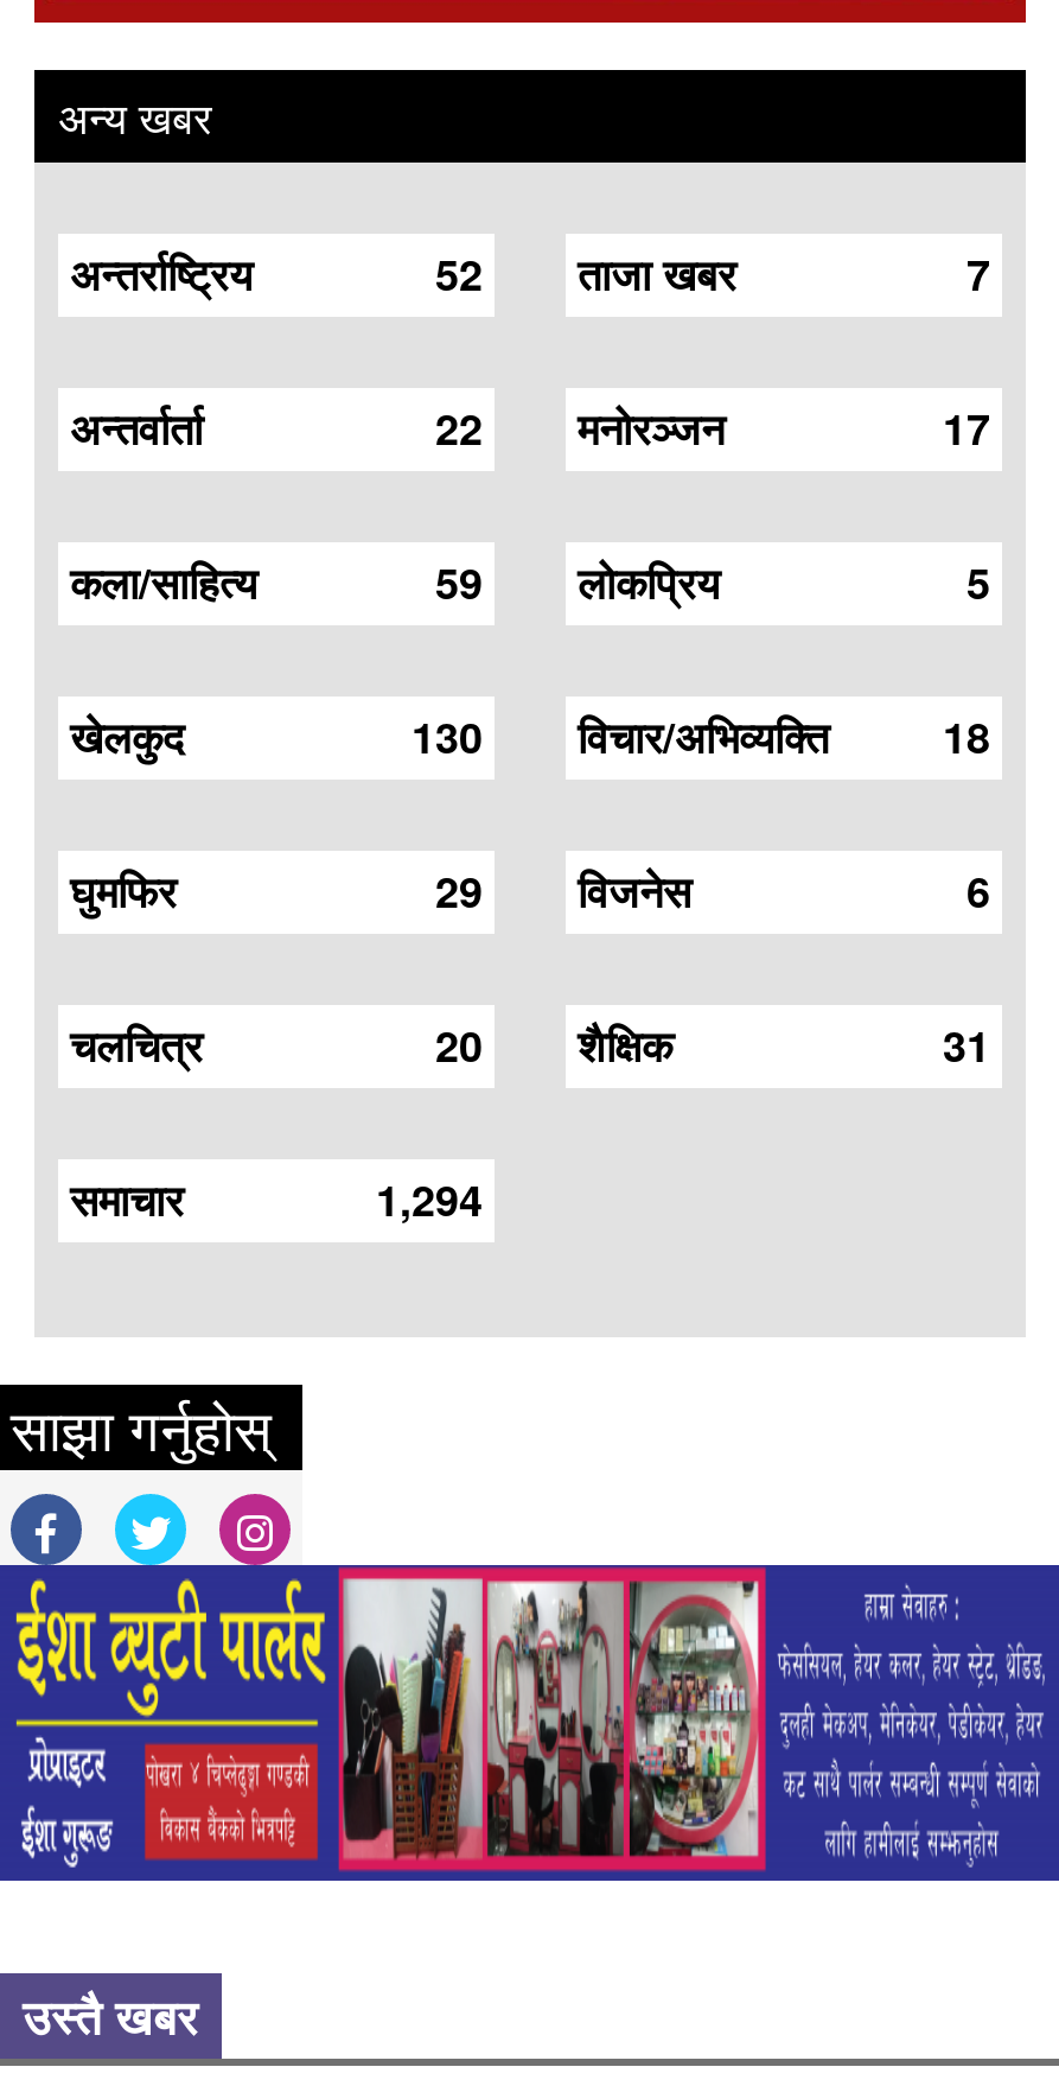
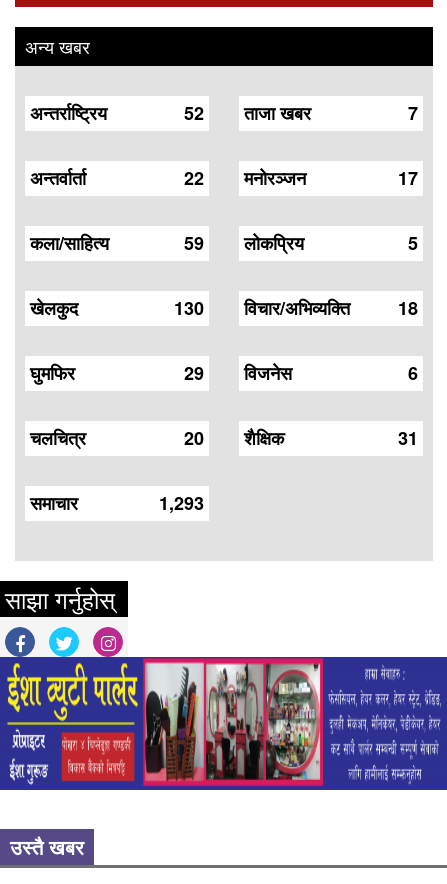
- 1,294
+ 1,293
